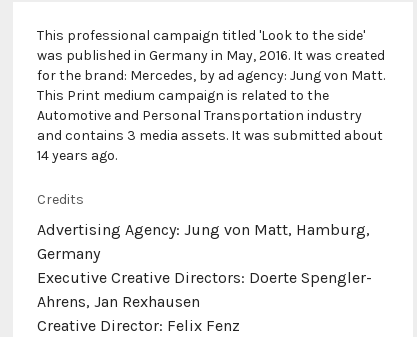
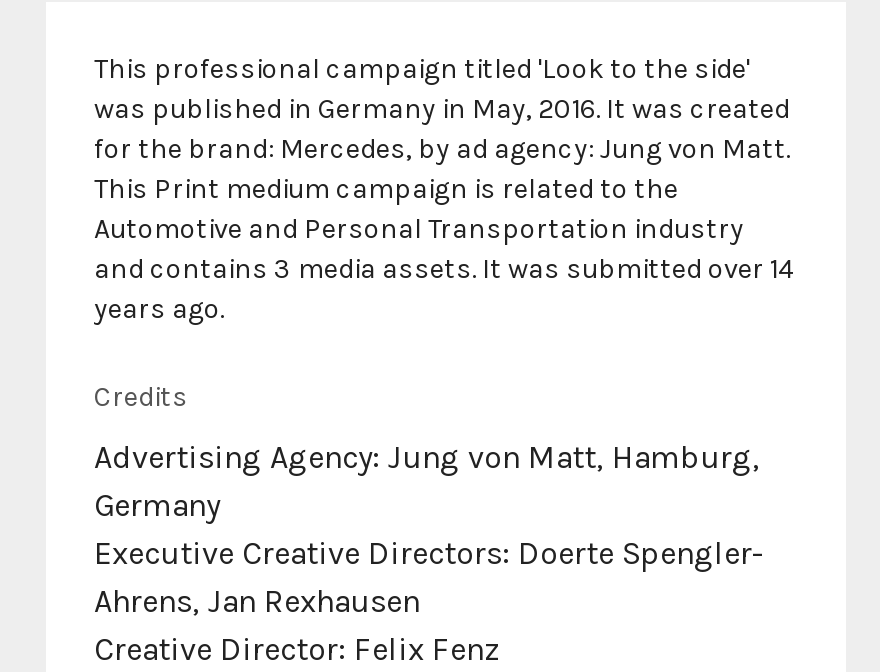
- and contains 3 media assets. It was submitted about
- 14 years ago.
+ and contains 3 media assets. It was submitted over 14
+ years ago.
